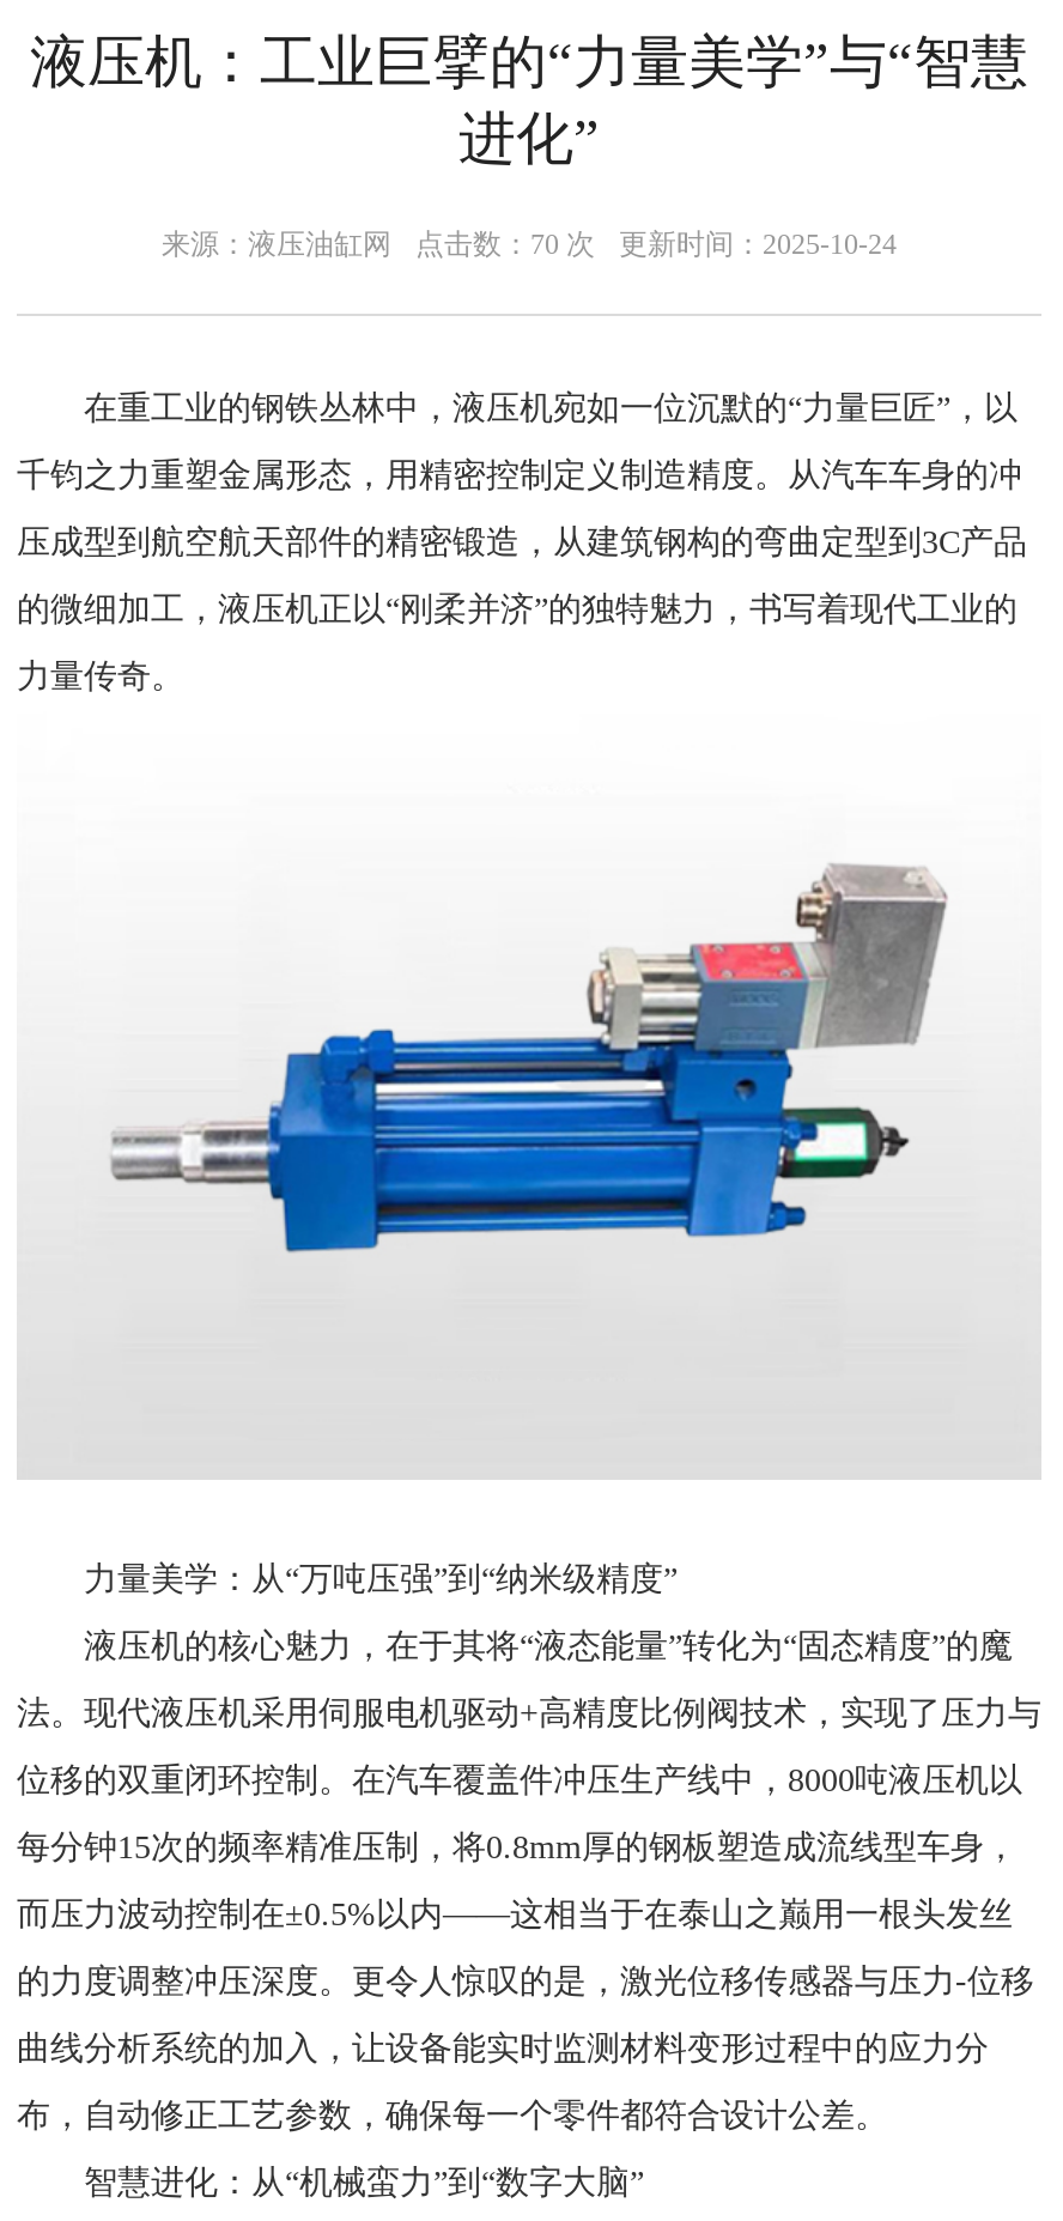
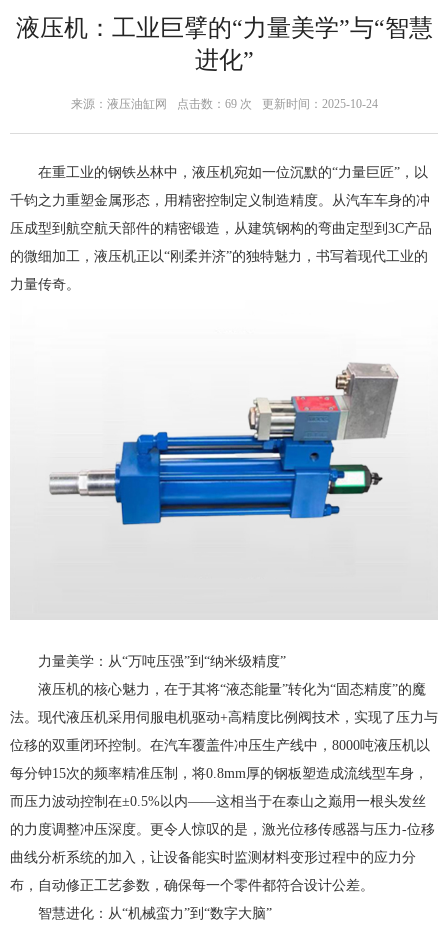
- 来源：液压油缸网 点击数：70 次 更新时间：2025-10-24
+ 来源：液压油缸网 点击数：69 次 更新时间：2025-10-24
